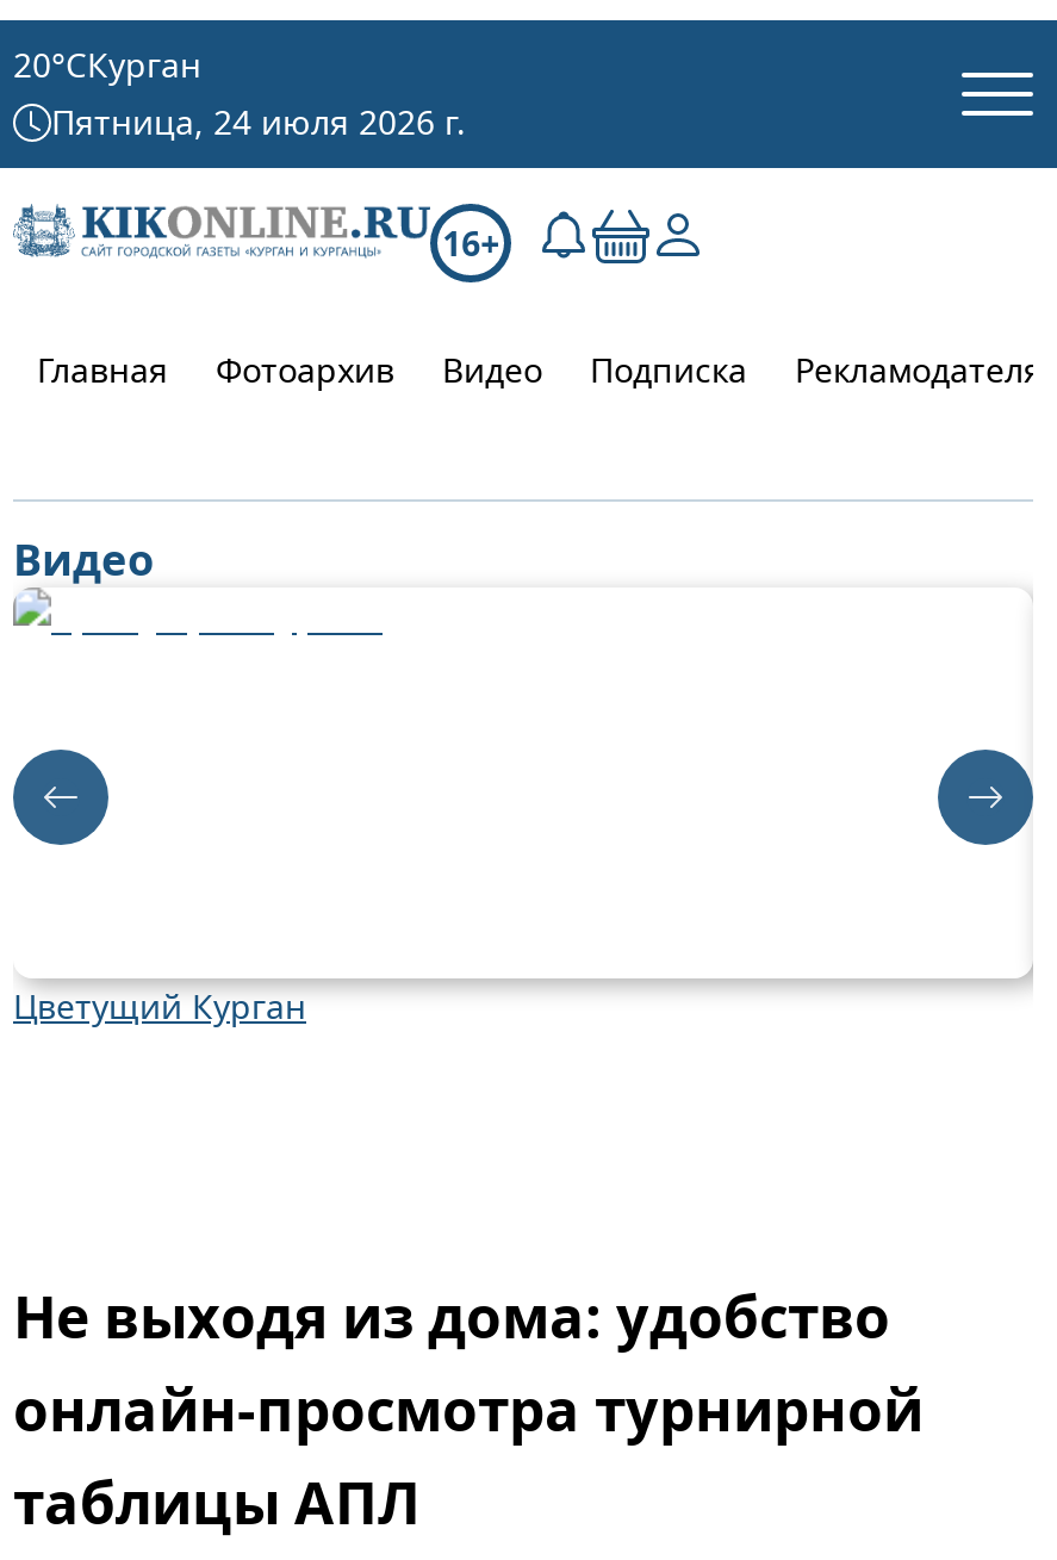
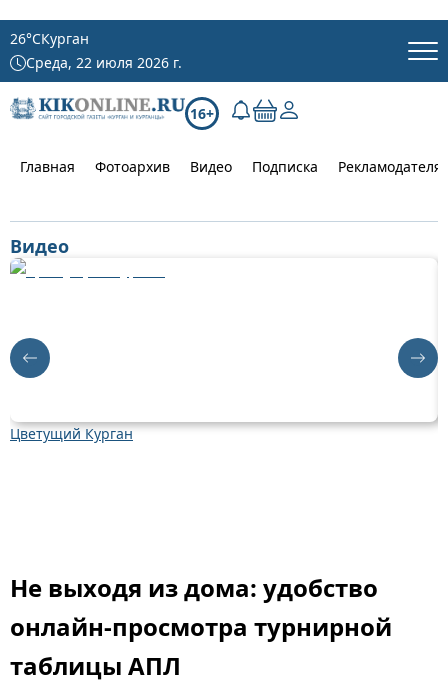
- 20°CКурган
+ 26°CКурган

- Пятница, 24 июля 2026 г.
+ Среда, 22 июля 2026 г.

- [image]
+ [image]

- [image]
+ [image]
